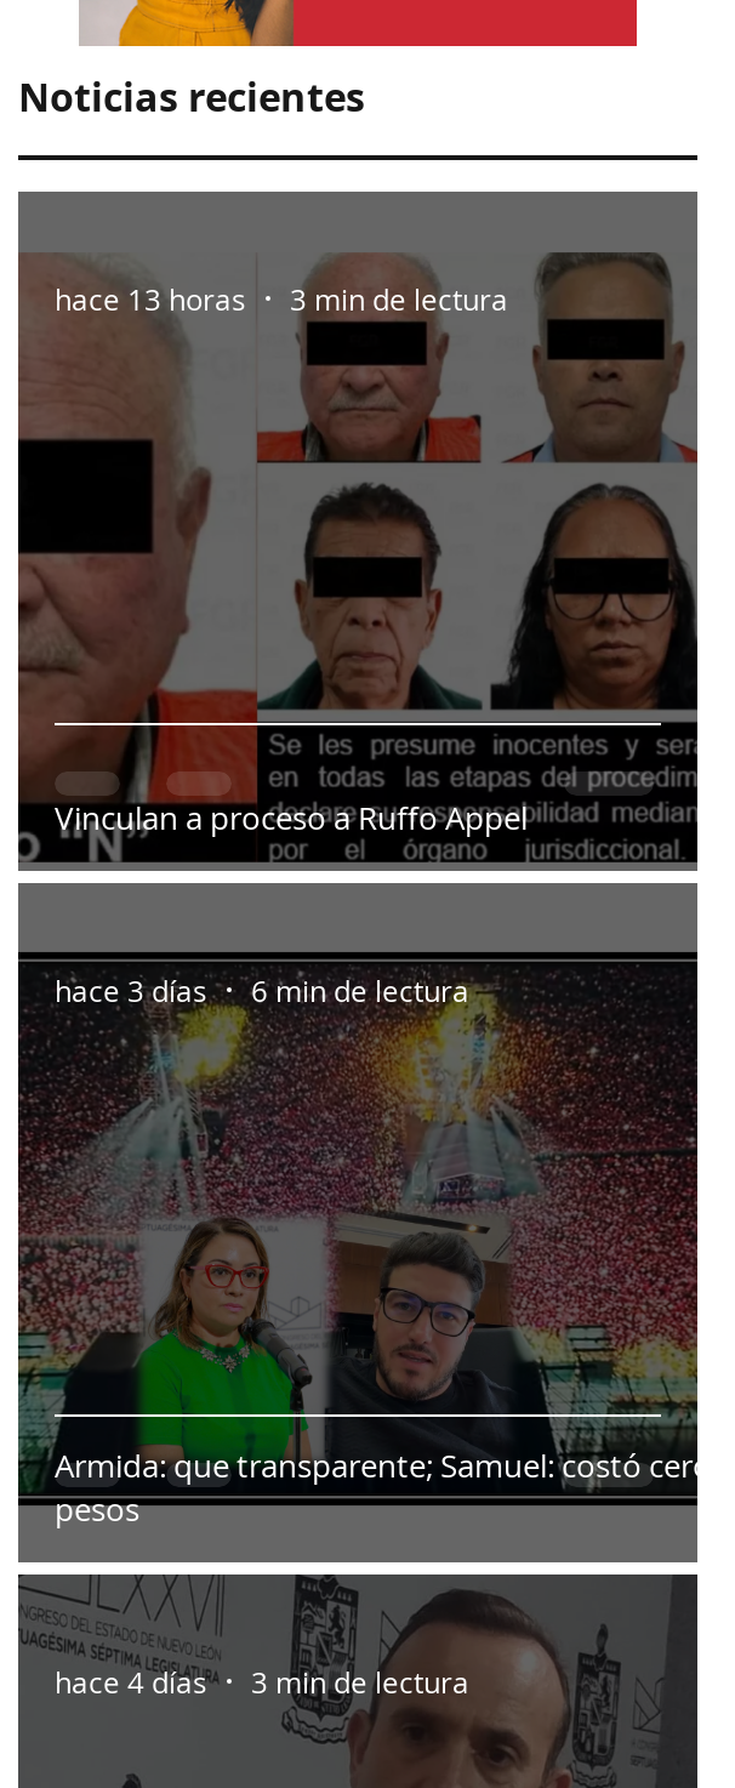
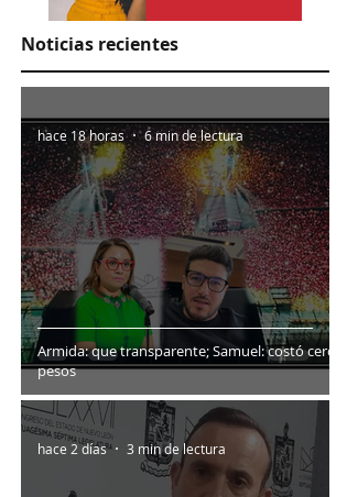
- [image]
- Vinculan a proceso a Ruffo Appel

- hace 13 horas
- 3 min de lectura

- hace 3 días 6 min de lectura
+ hace 18 horas 6 min de lectura

- hace 4 días 3 min de lectura
+ hace 2 días 3 min de lectura
